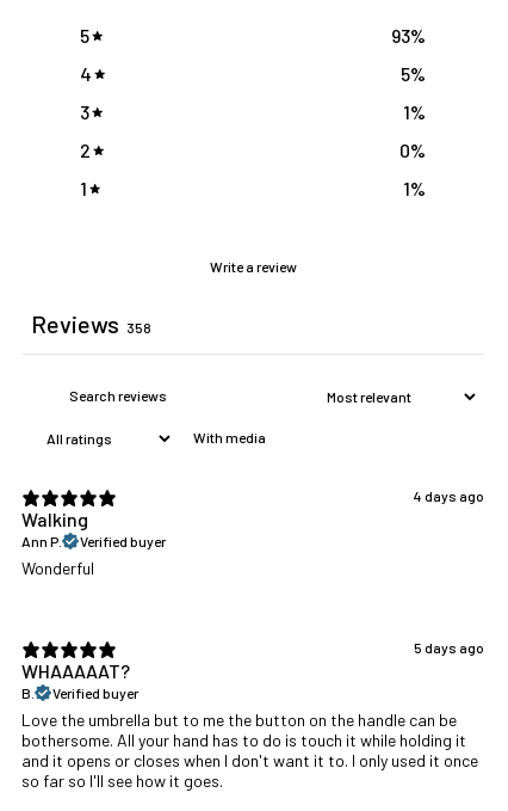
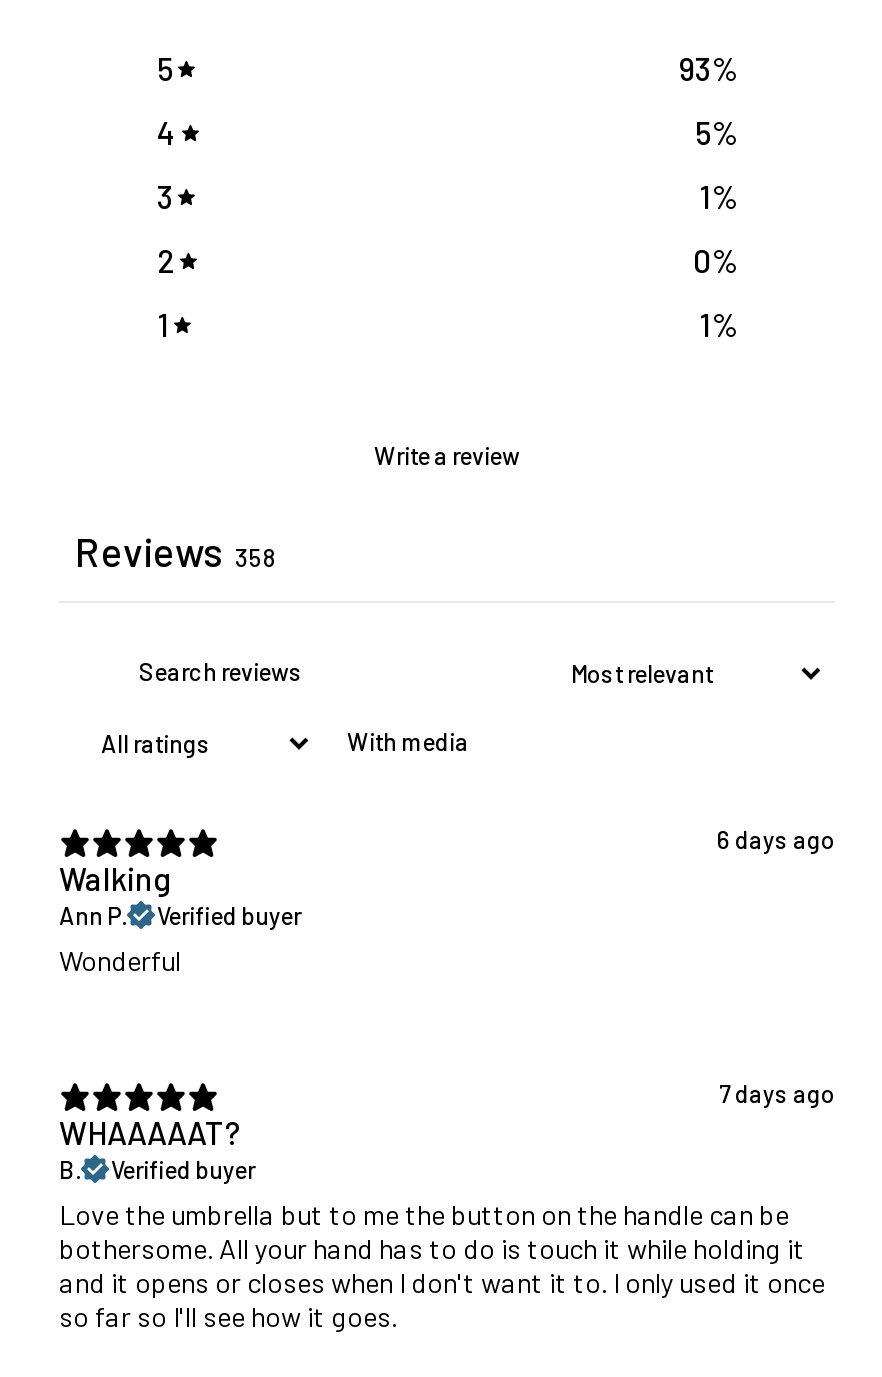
- 4 days ago
+ 6 days ago

- 5 days ago
+ 7 days ago
